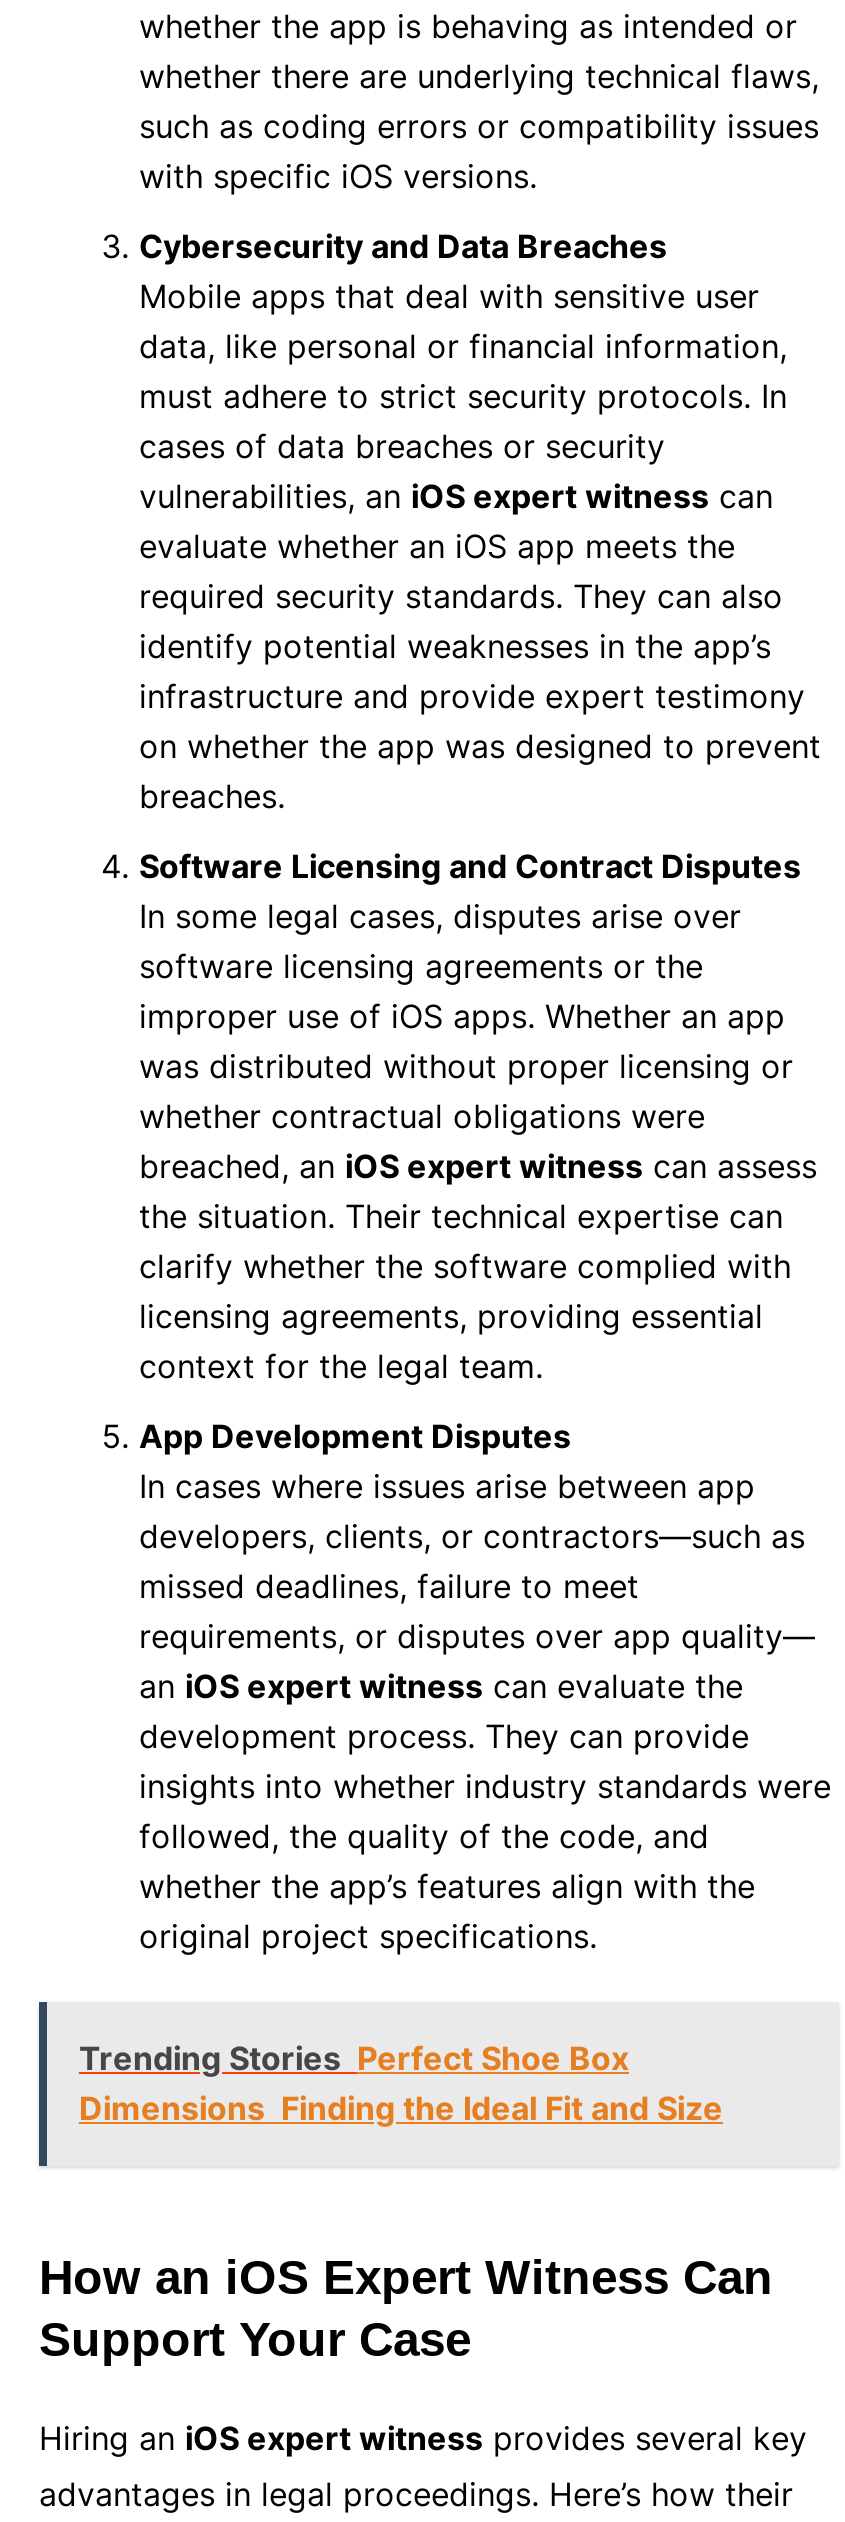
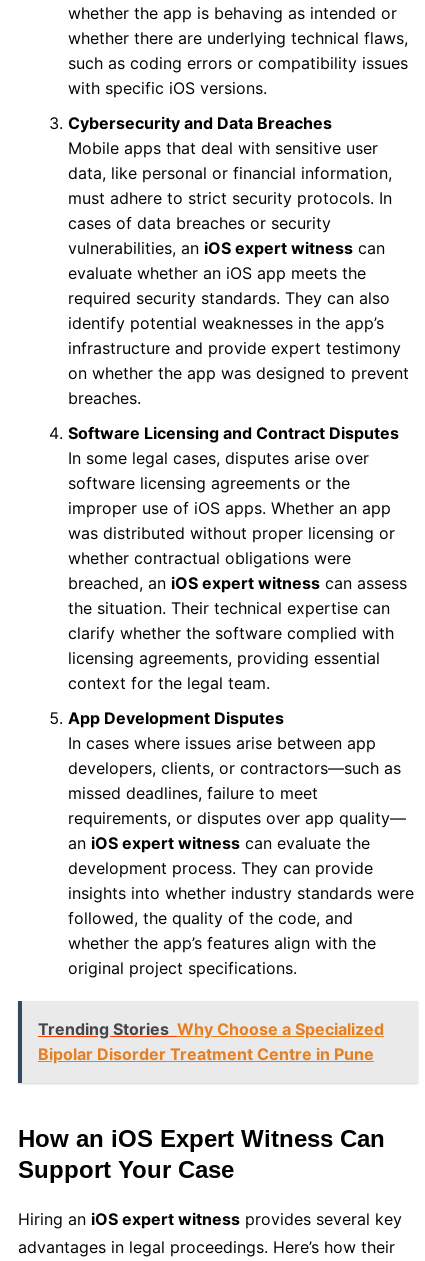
- Trending Stories Perfect Shoe Box
- Dimensions Finding the Ideal Fit and Size
+ Trending Stories Why Choose a Specialized
+ Bipolar Disorder Treatment Centre in Pune
